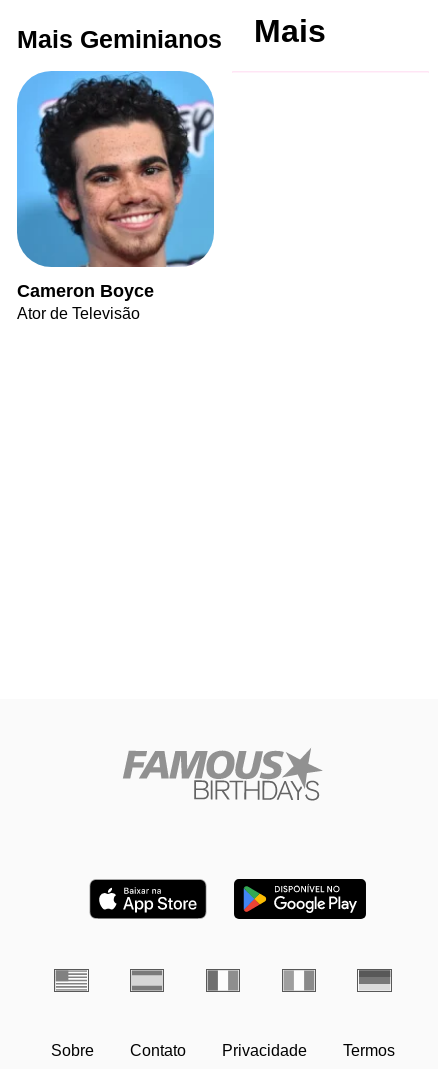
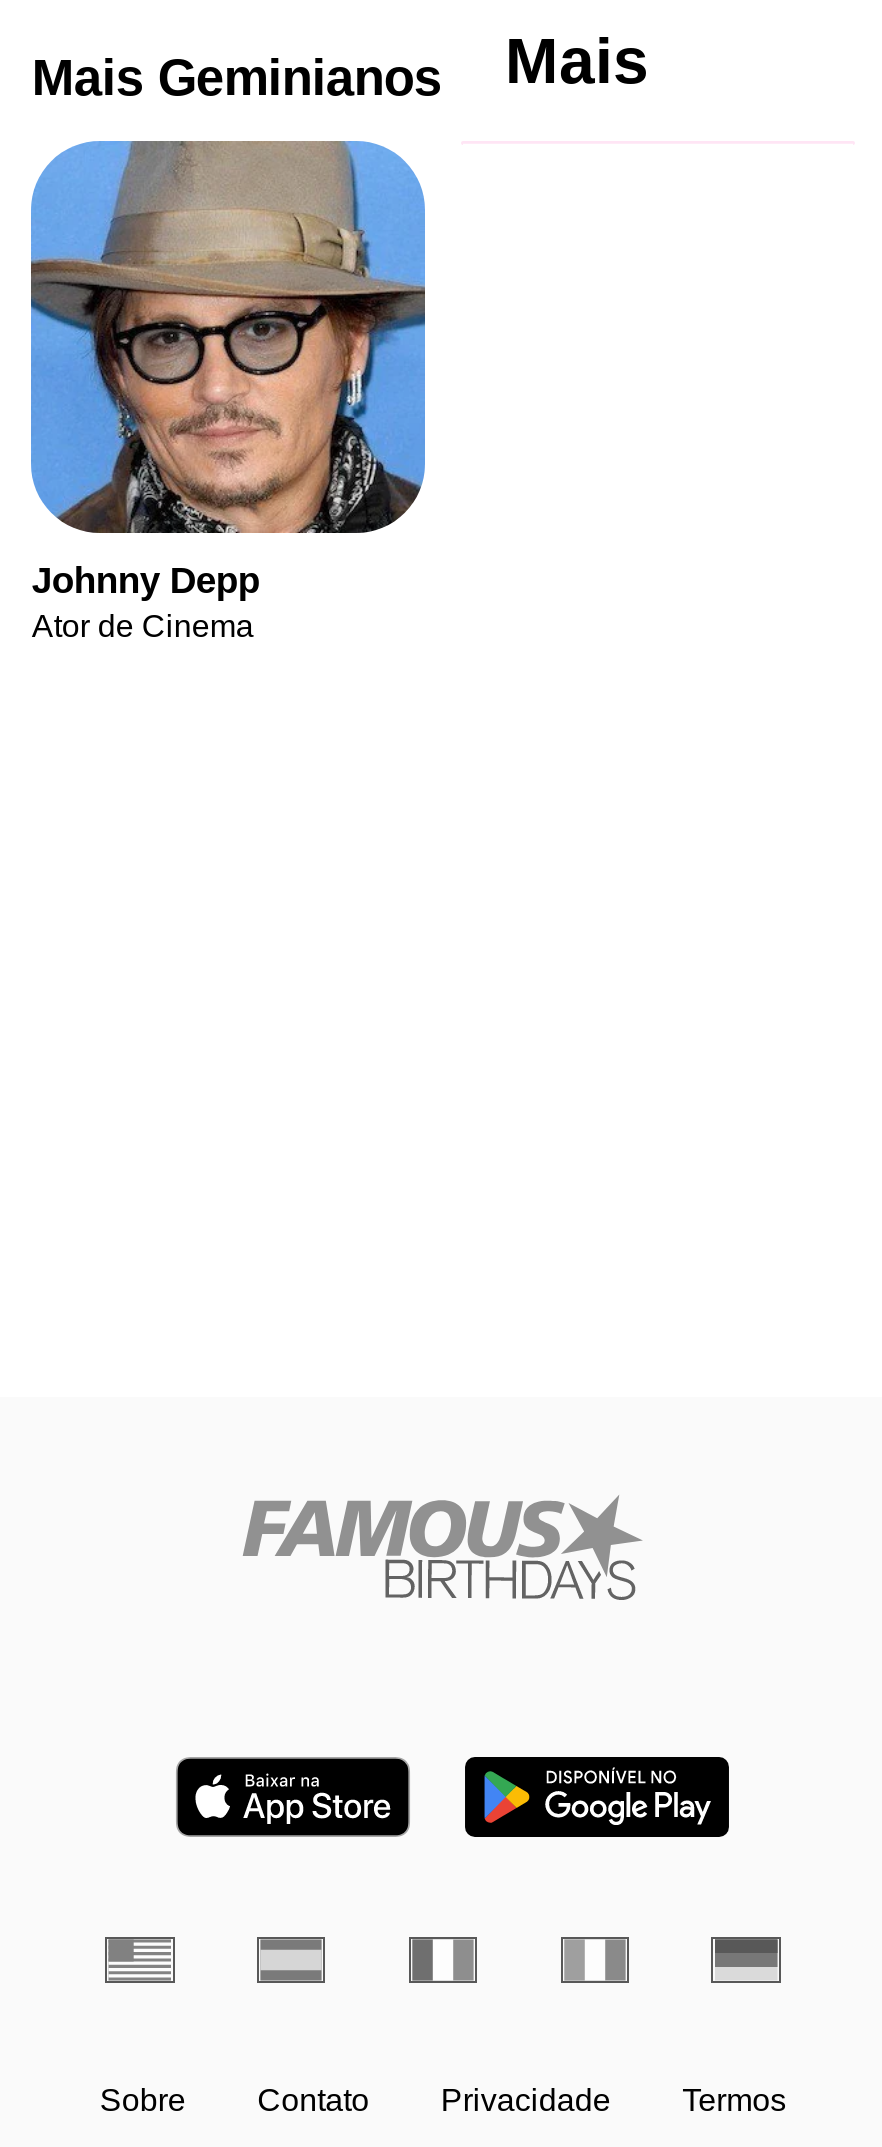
- [image]
- Cameron Boyce
- Ator de Televisão
+ [image]
+ Johnny Depp
+ Ator de Cinema
